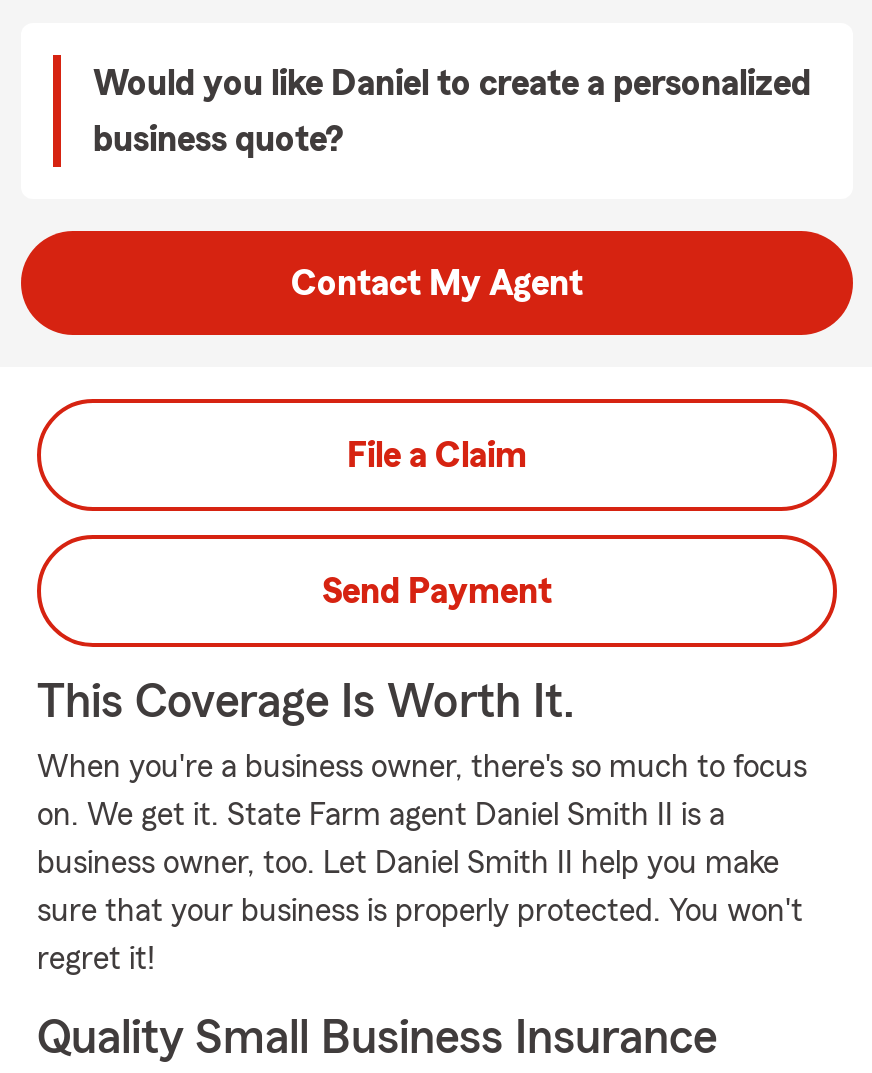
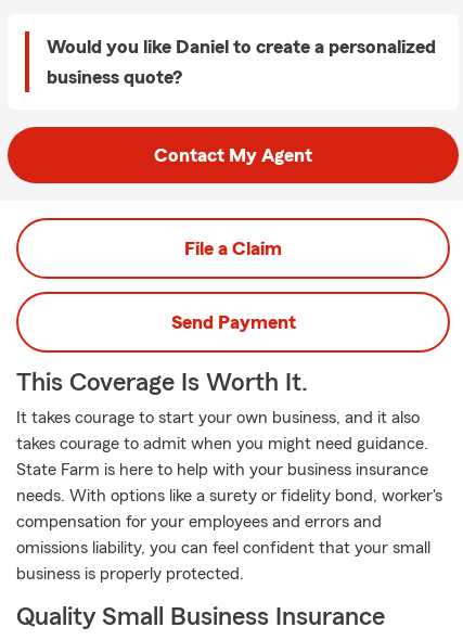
- When you're a business owner, there's so much to focus
- on. We get it. State Farm agent Daniel Smith II is a
- business owner, too. Let Daniel Smith II help you make
- sure that your business is properly protected. You won't
- regret it!
+ It takes courage to start your own business, and it also
+ takes courage to admit when you might need guidance.
+ State Farm is here to help with your business insurance
+ needs. With options like a surety or fidelity bond, worker's
+ compensation for your employees and errors and
+ omissions liability, you can feel confident that your small
+ business is properly protected.
